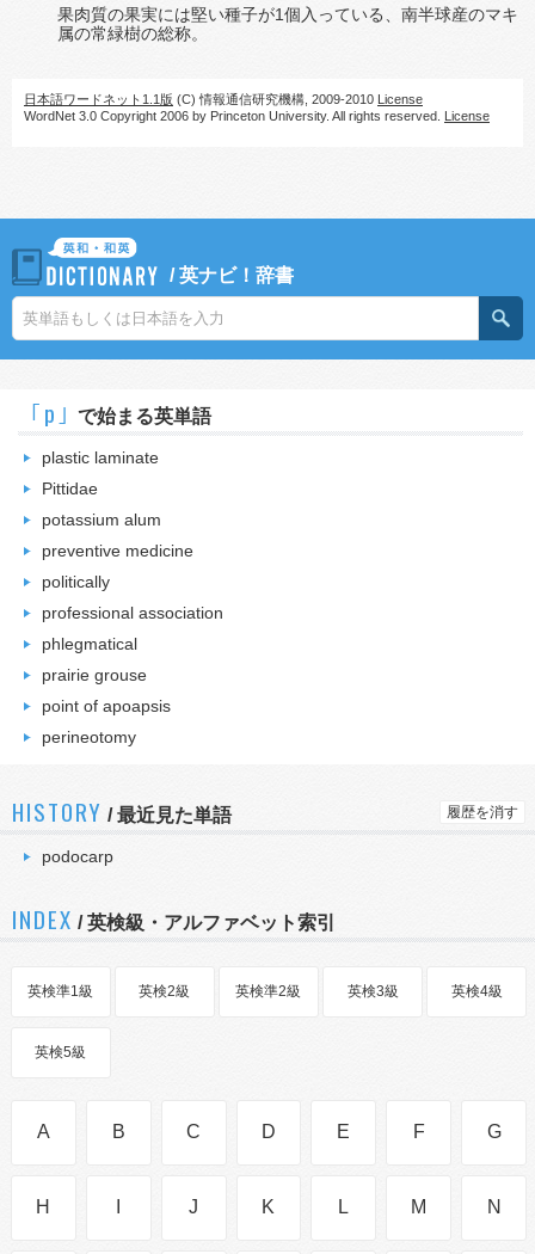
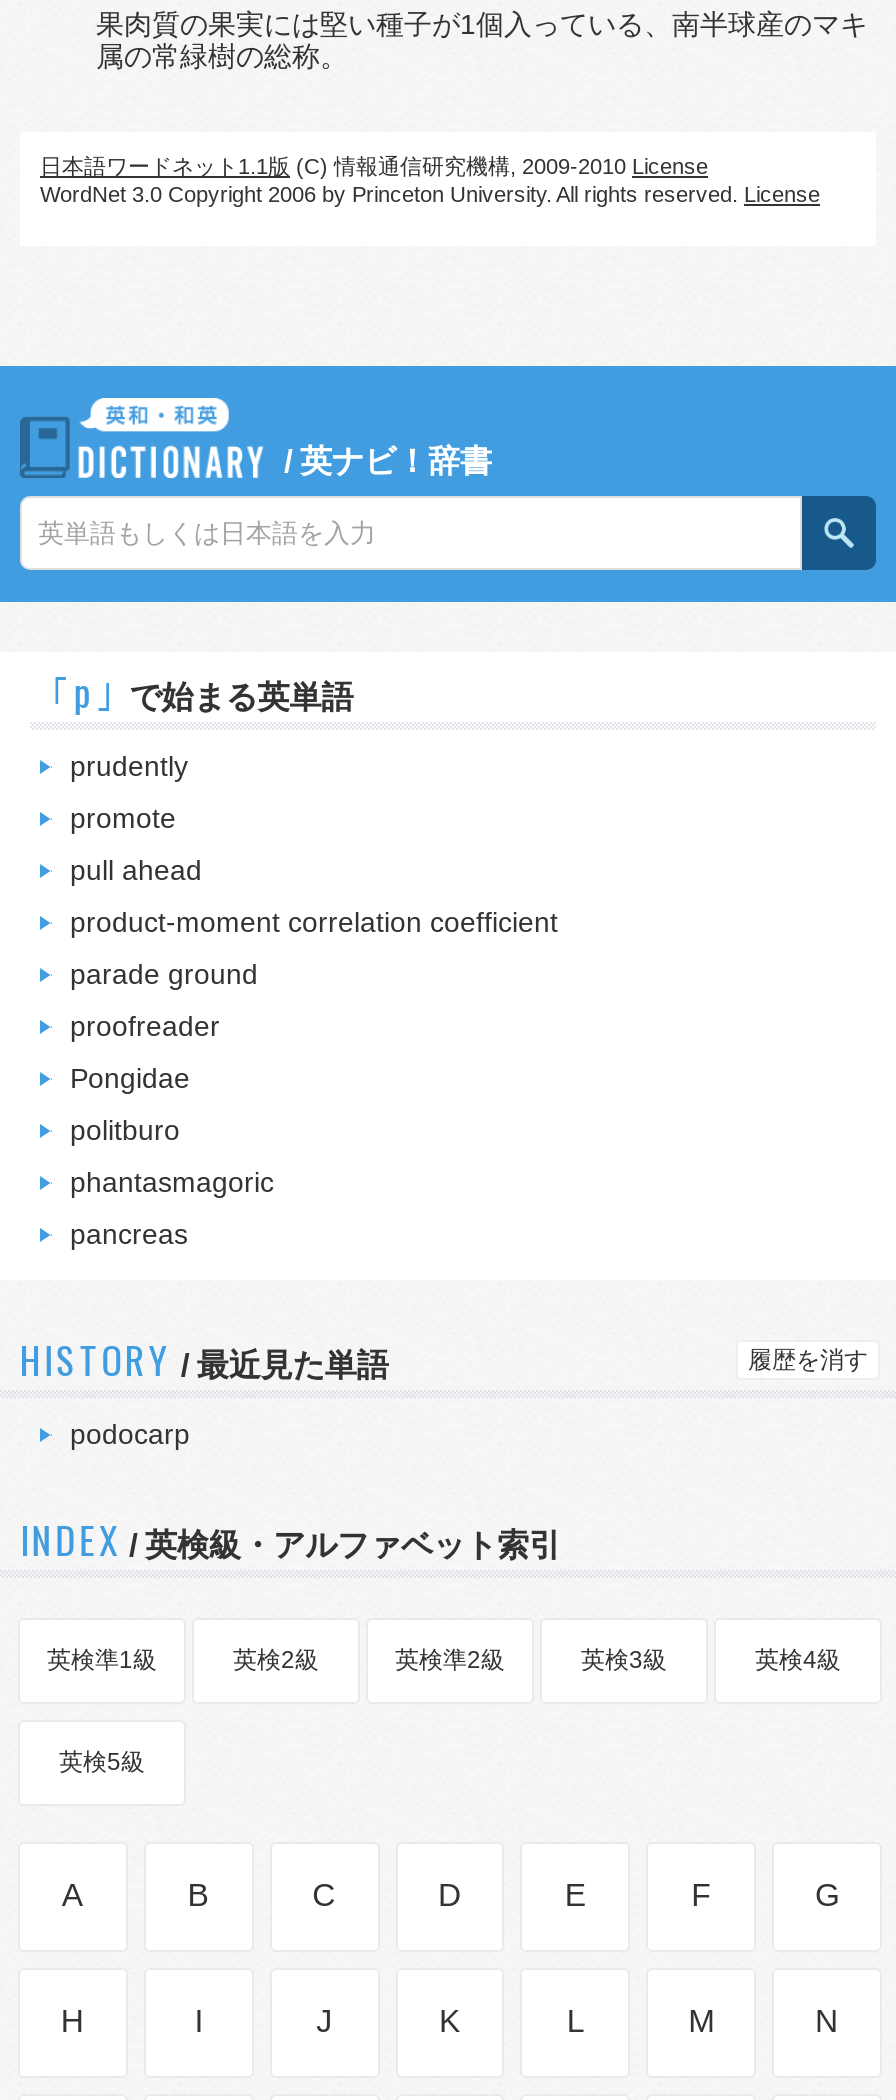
- plastic laminate
+ prudently

- Pittidae
+ promote

- potassium alum
+ pull ahead

- preventive medicine
+ product-moment correlation coefficient

- politically
+ parade ground

- professional association
+ proofreader

- phlegmatical
+ Pongidae

- prairie grouse
+ politburo

- point of apoapsis
+ phantasmagoric

- perineotomy
+ pancreas
